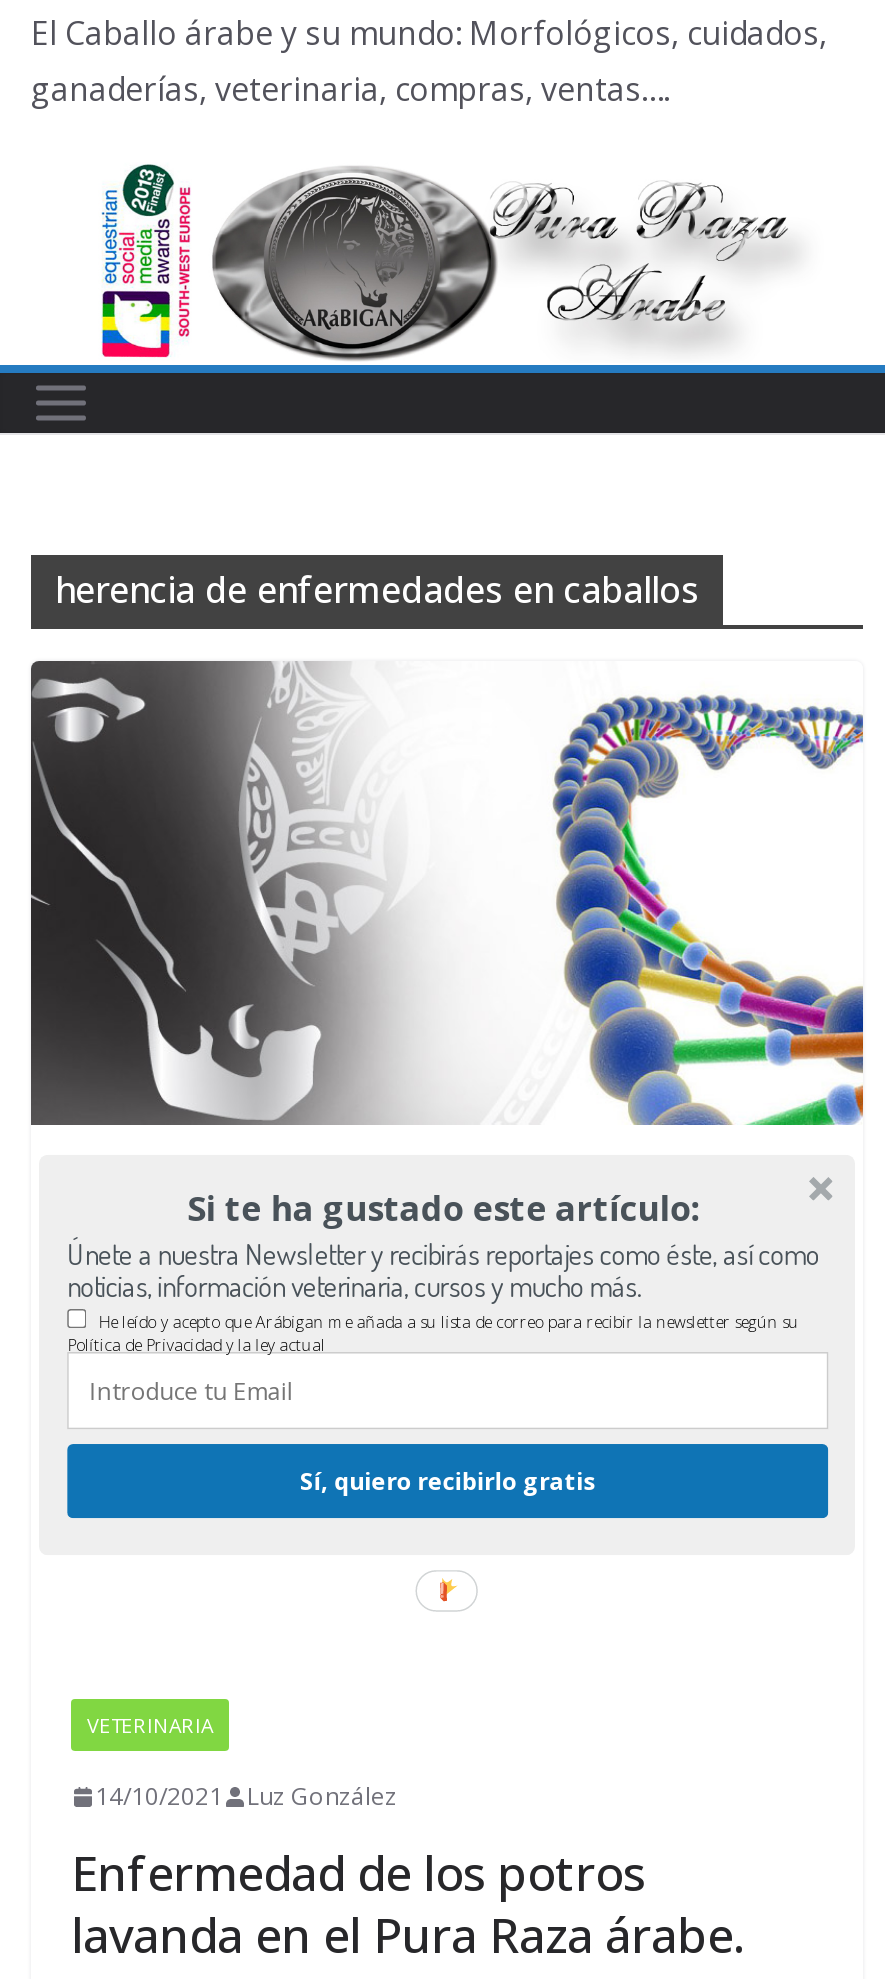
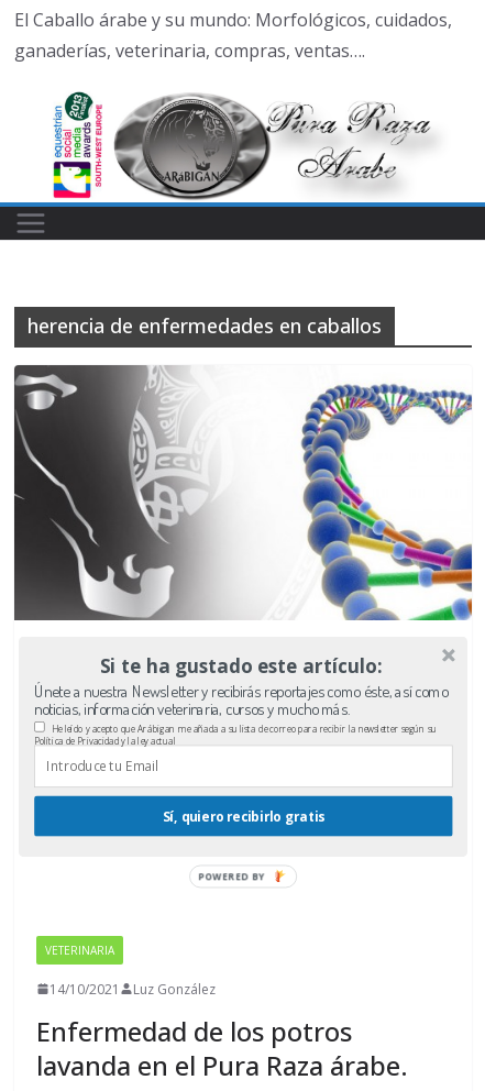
+ POWERED BY
